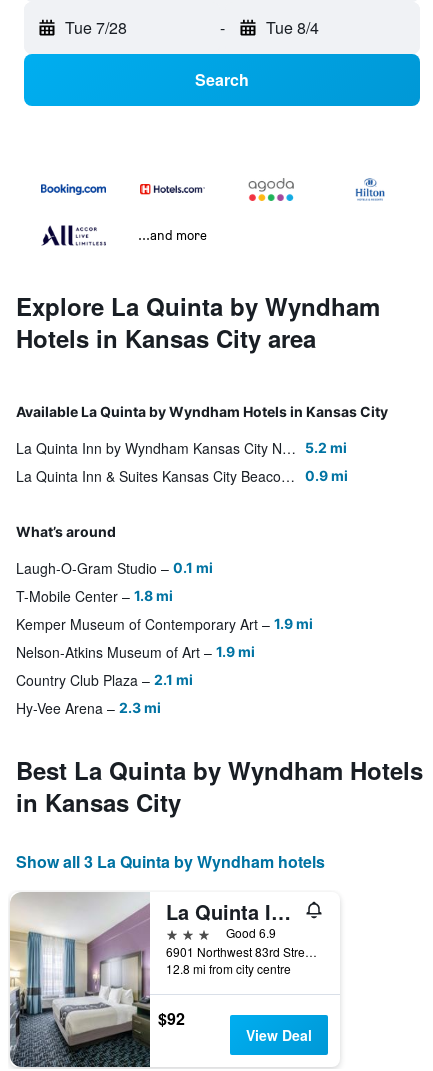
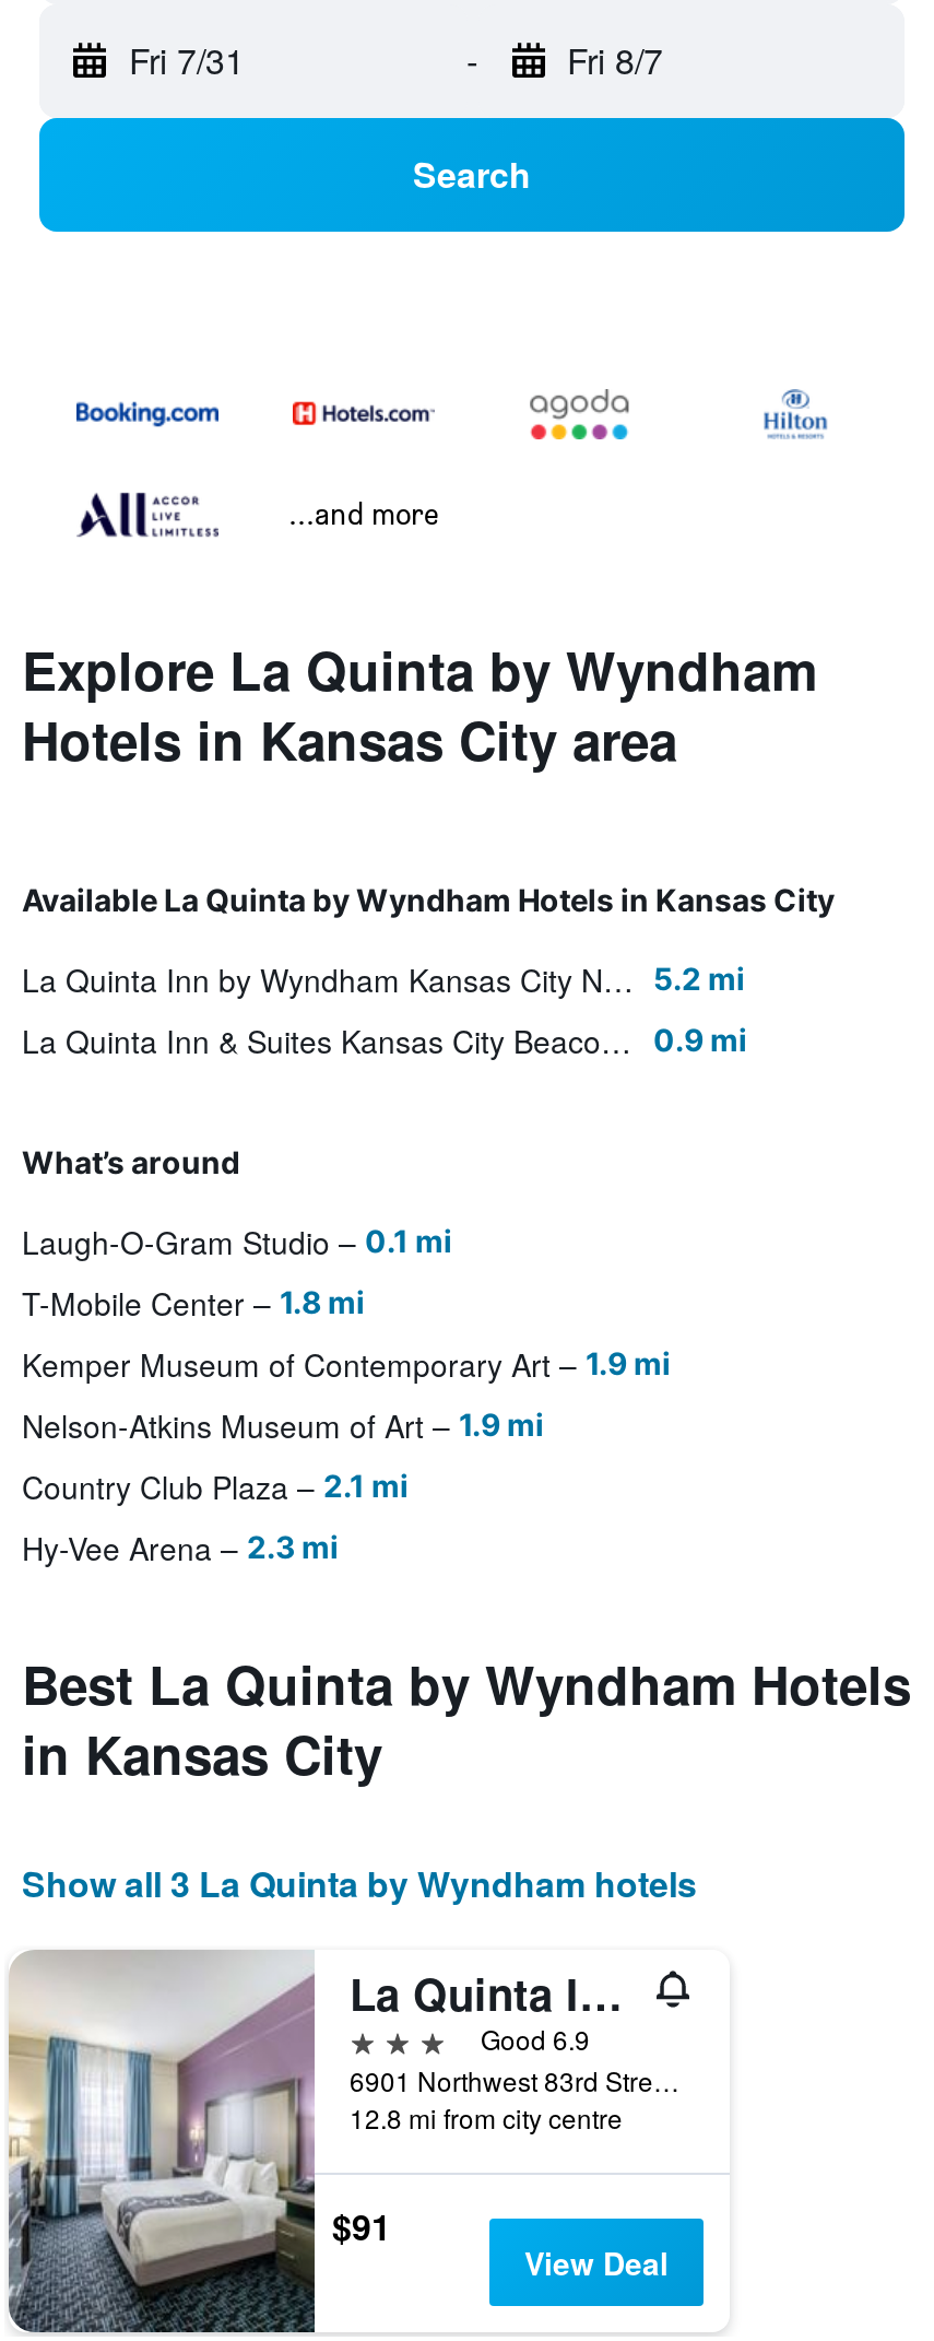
- Tue 7/28
+ Fri 7/31

- Tue 8/4
+ Fri 8/7

- $92
+ $91
